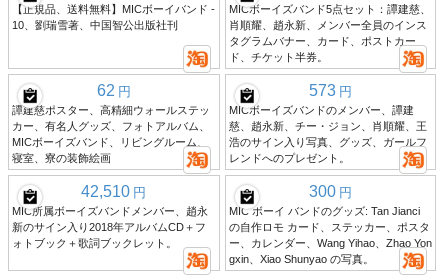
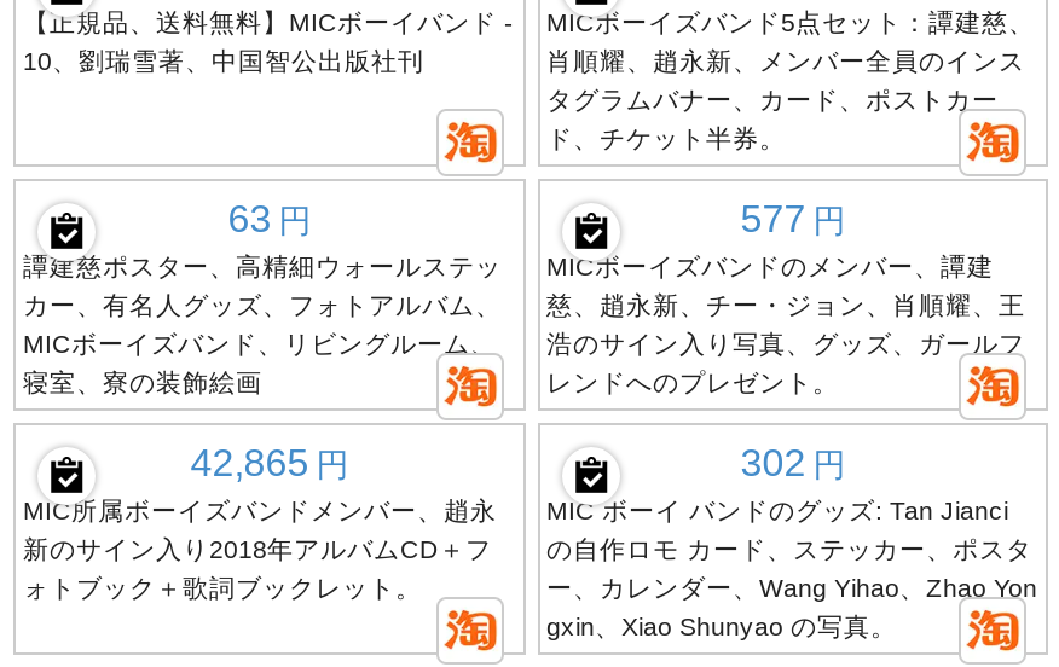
- 62 円
+ 63 円

- 573 円
+ 577 円

- 42,510 円
+ 42,865 円

- 300 円
+ 302 円
